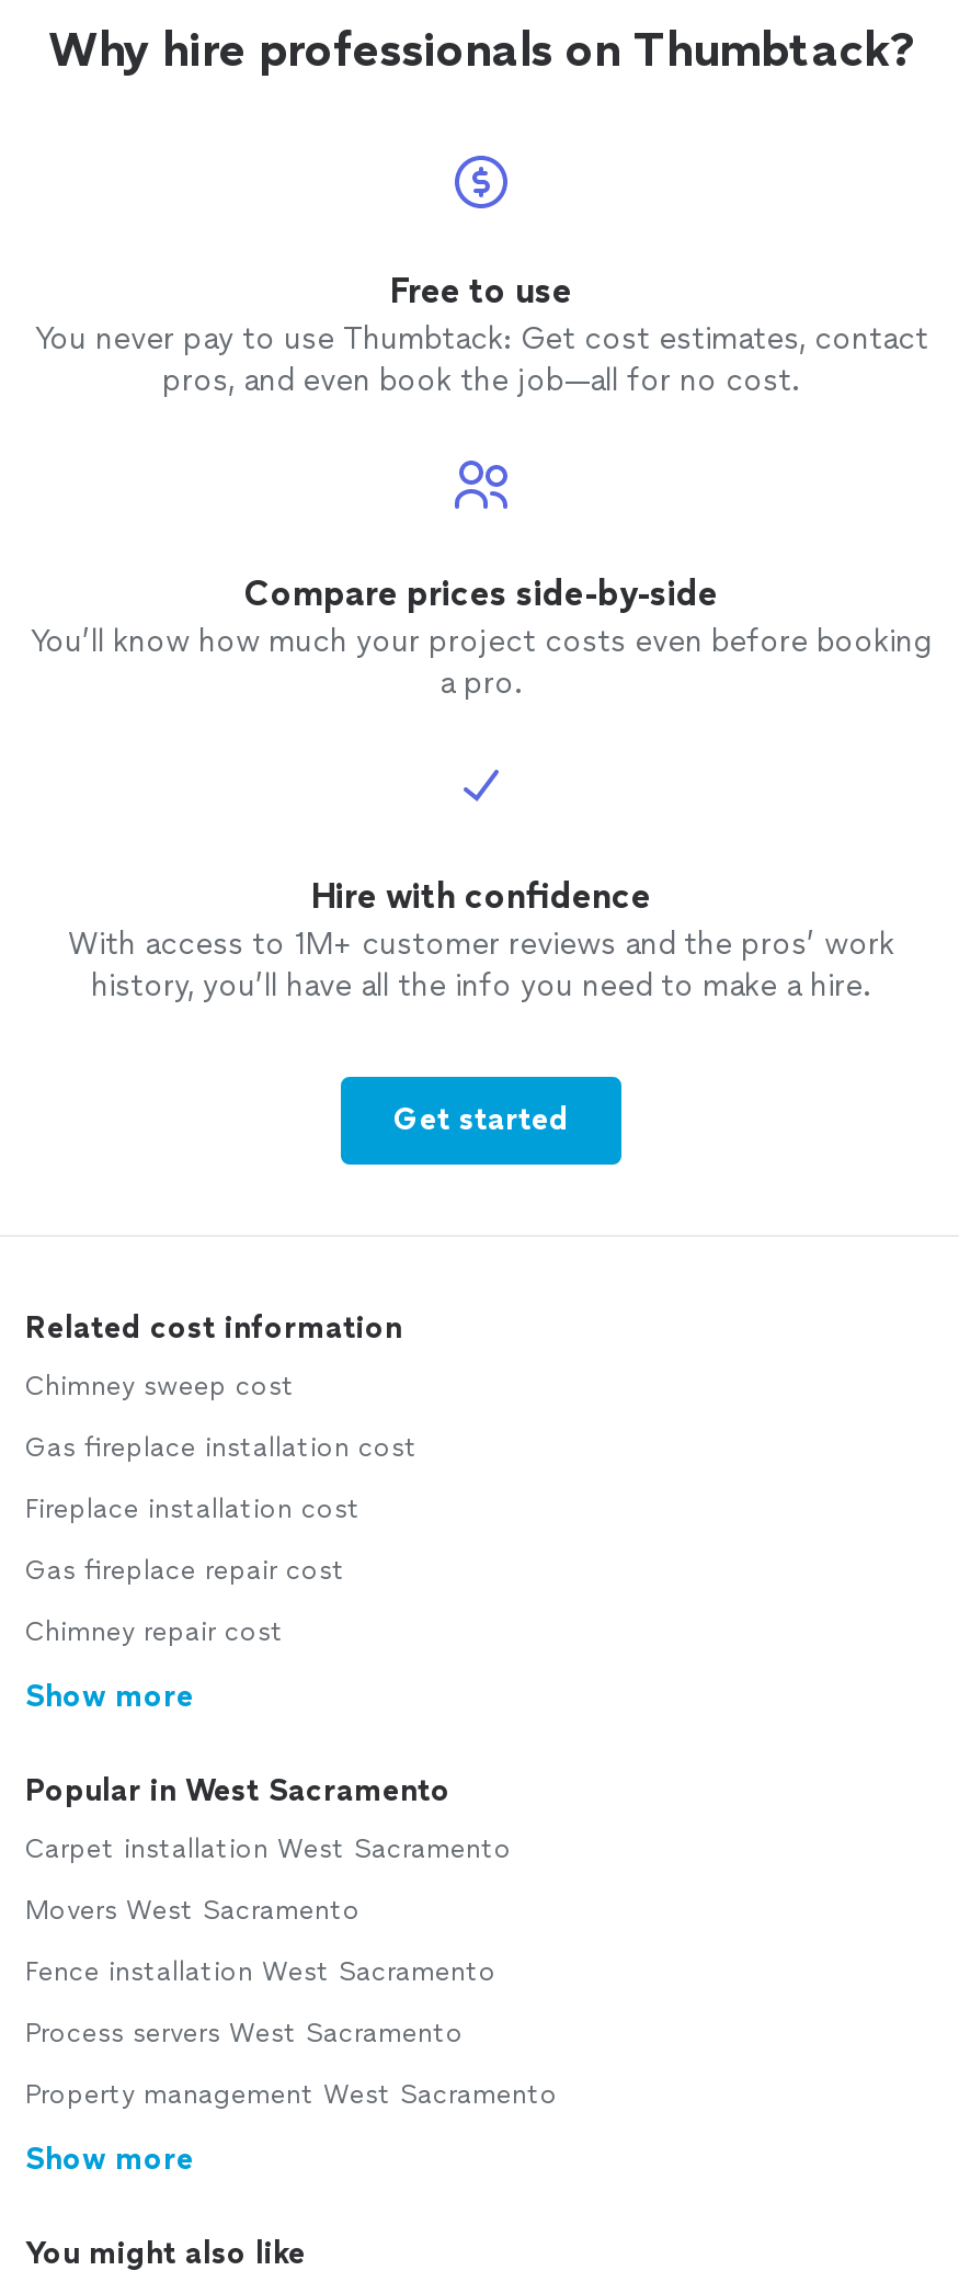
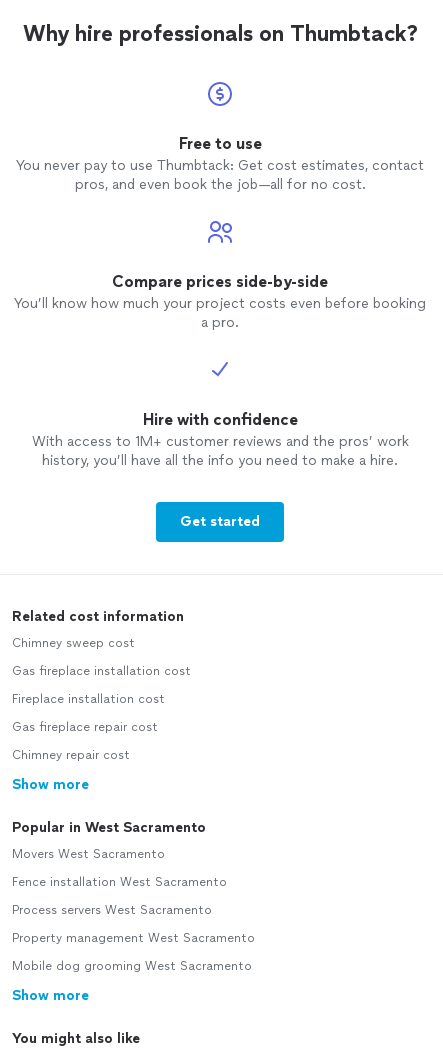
- Carpet installation West Sacramento

moved up: Movers West Sacramento | Fence installation West Sacramento | Process servers West Sacramento | Property management West Sacramento

+ Mobile dog grooming West Sacramento
